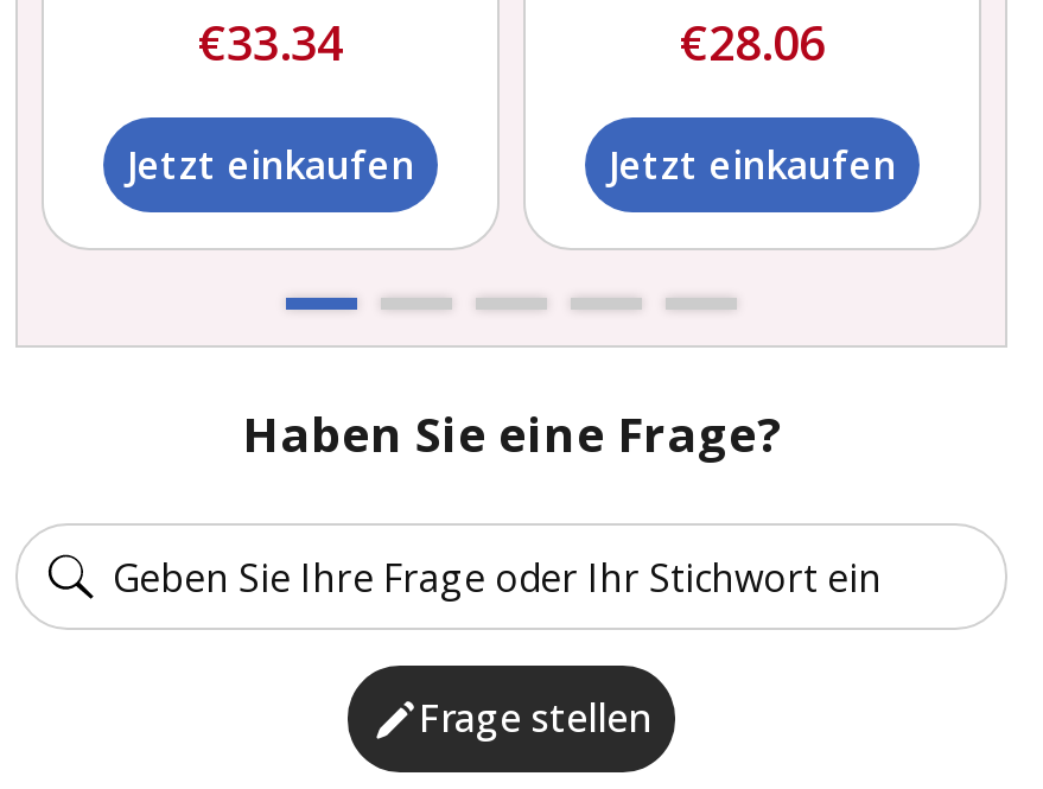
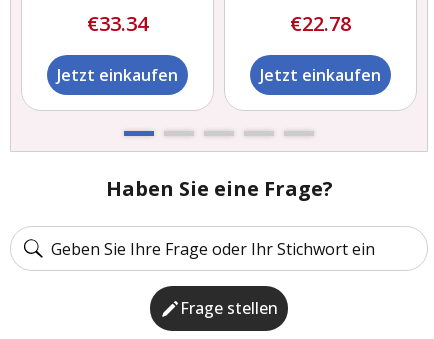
- €28.06
+ €22.78
